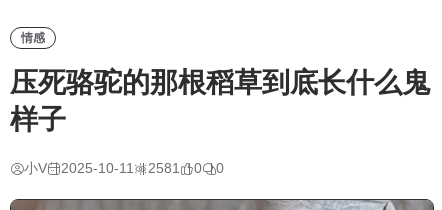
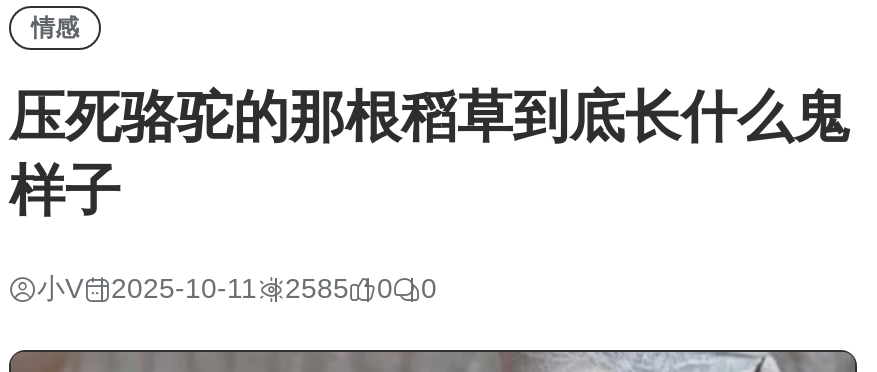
- 2581
+ 2585
